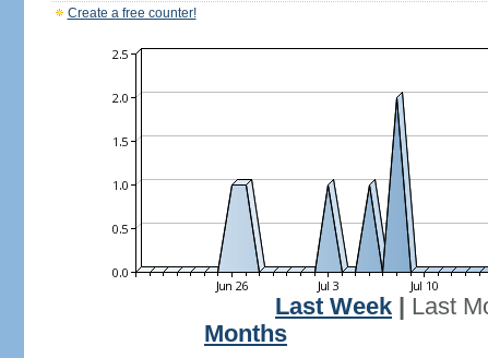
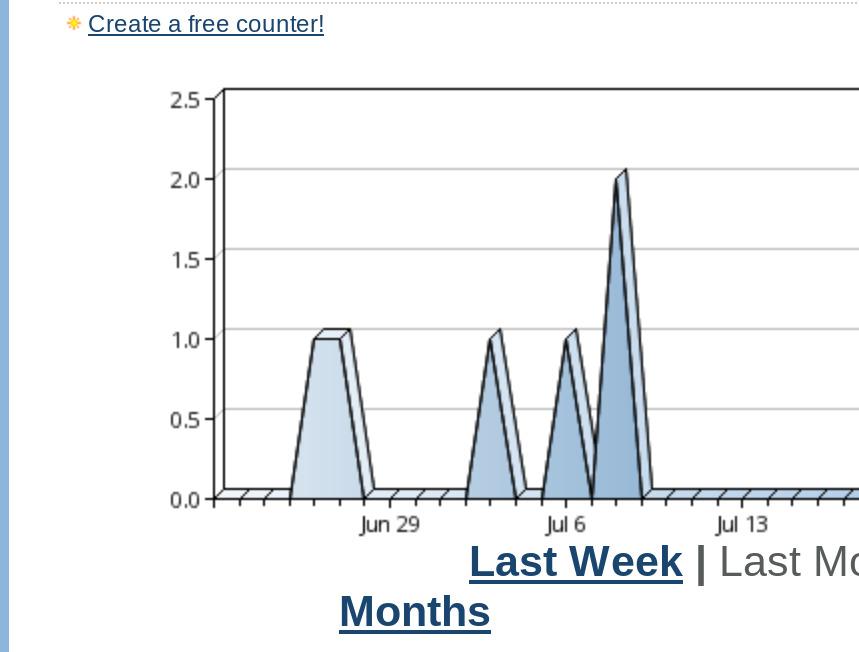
- [image]
+ [image]

- [image]
+ [image]
